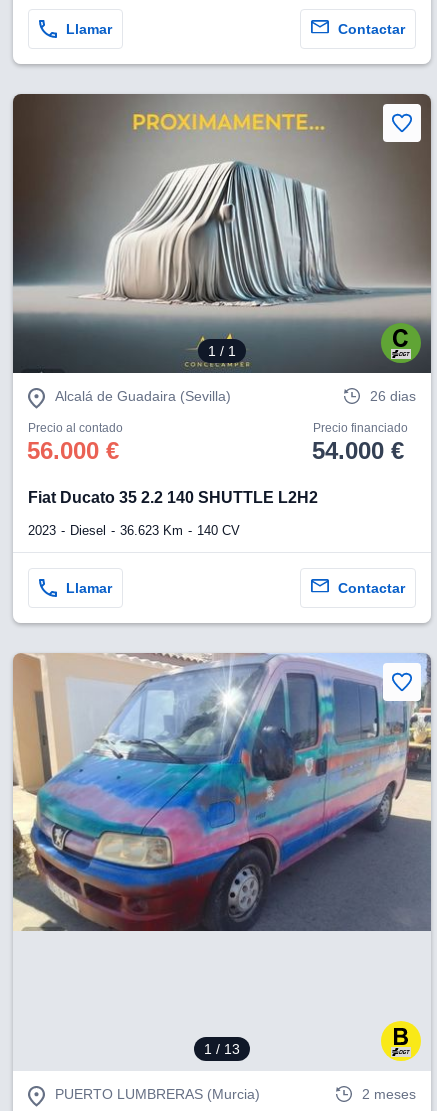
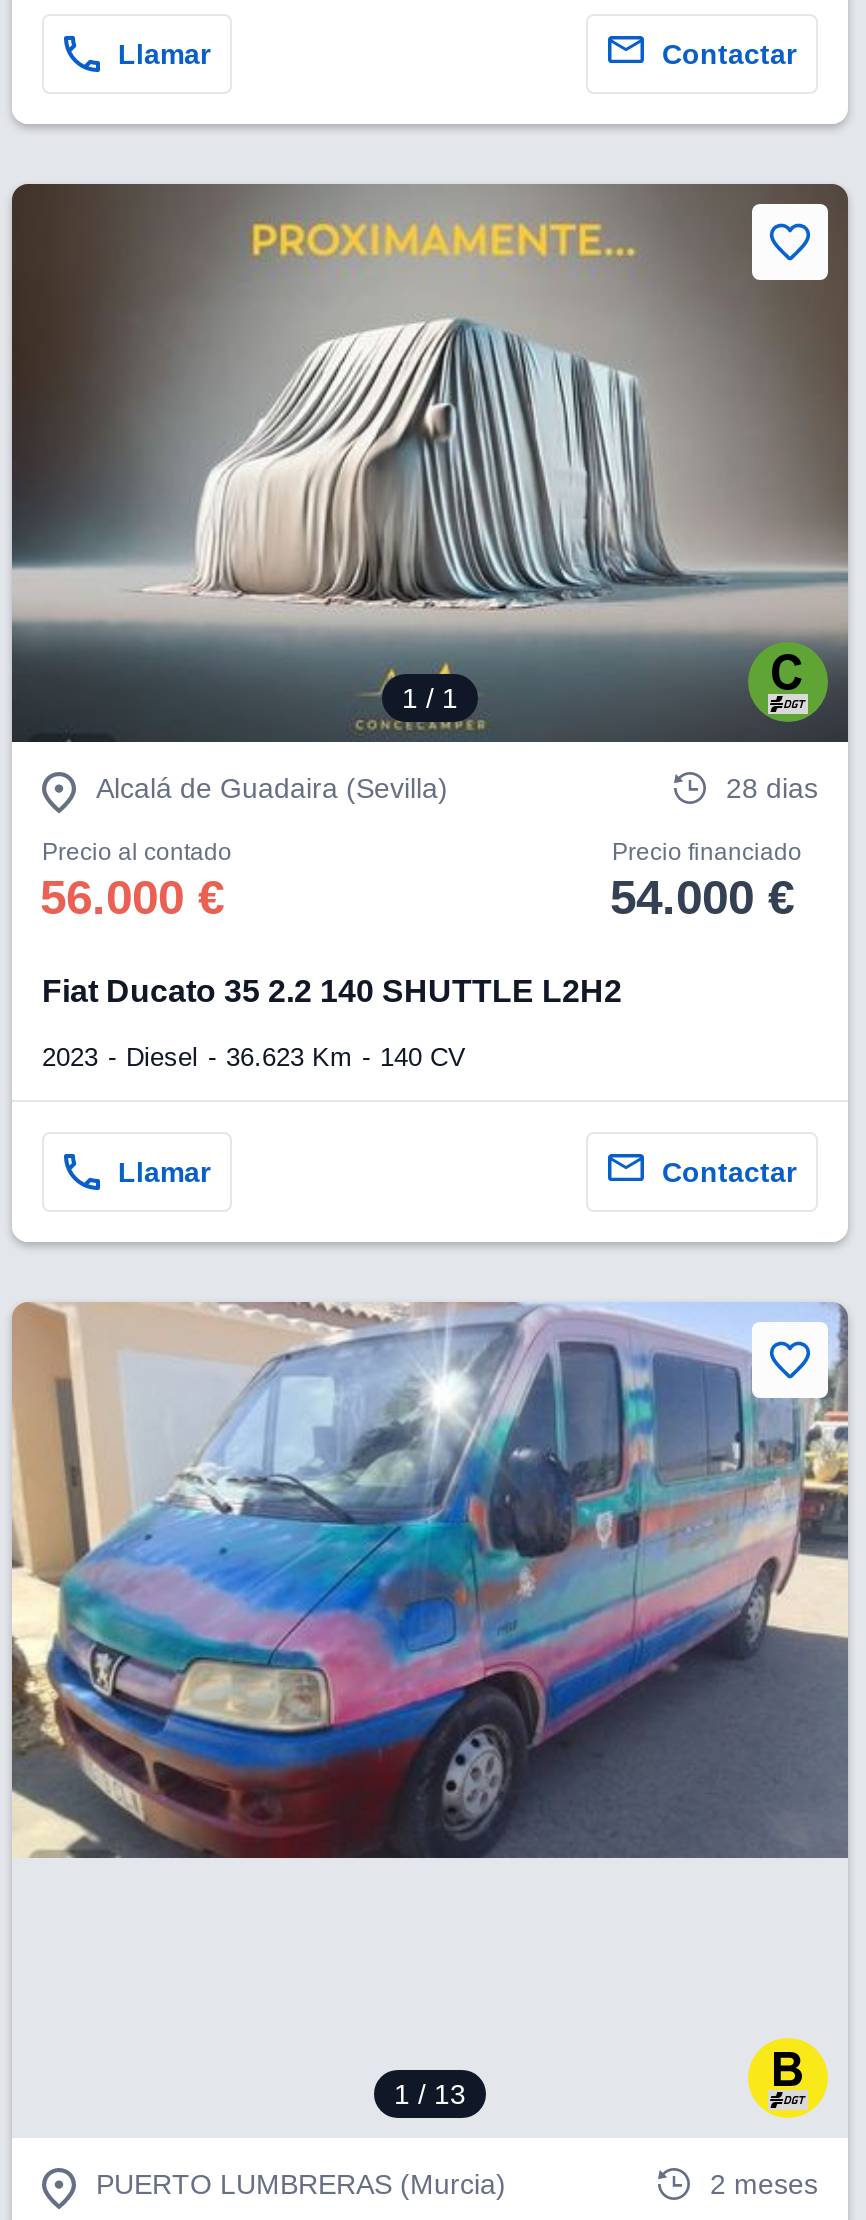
- 26 dias
+ 28 dias
